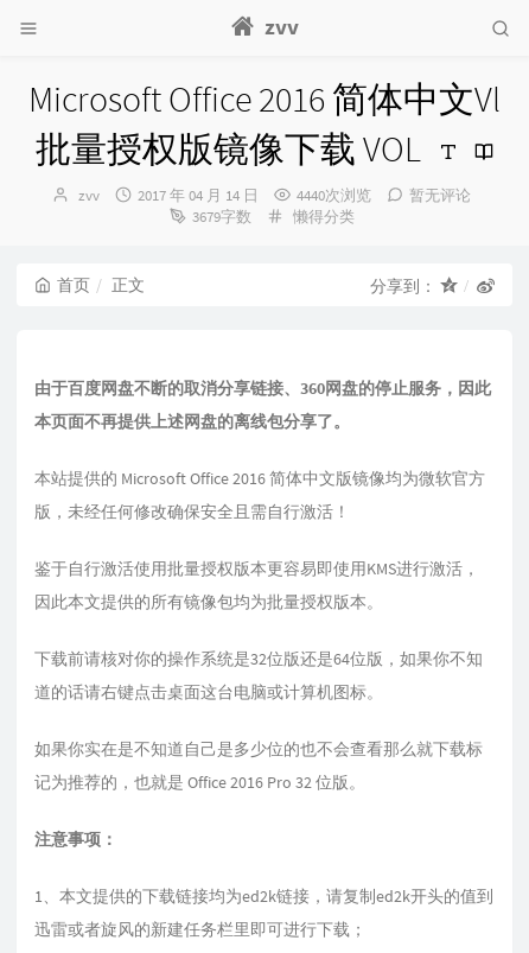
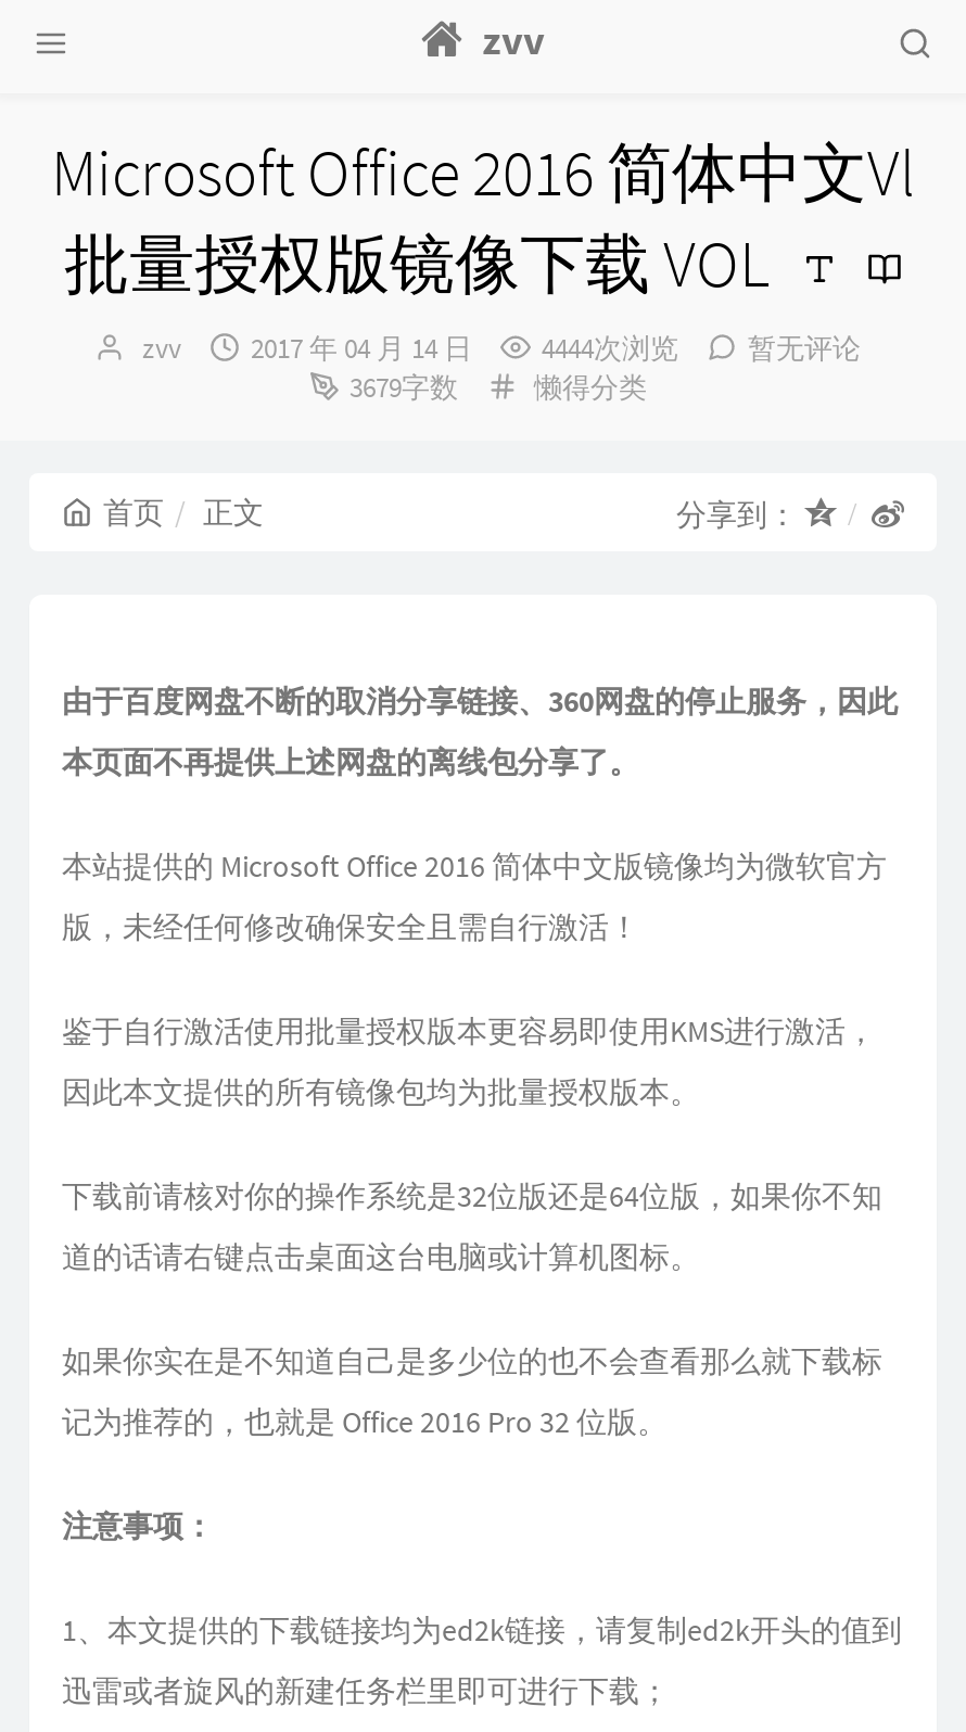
- 4440次浏览
+ 4444次浏览
